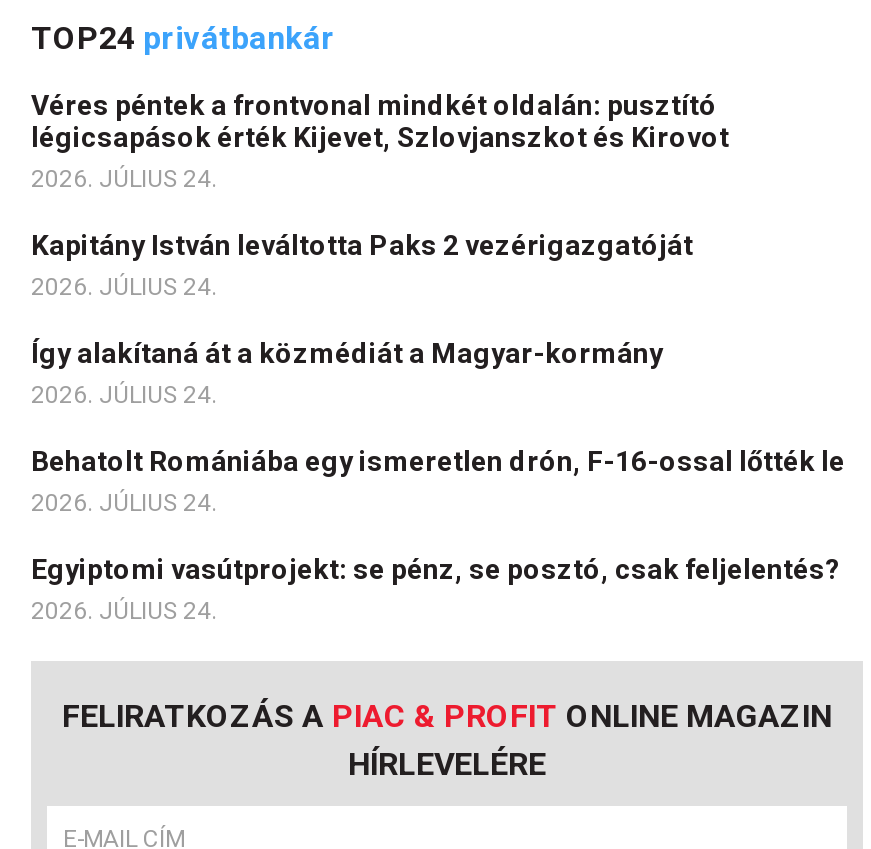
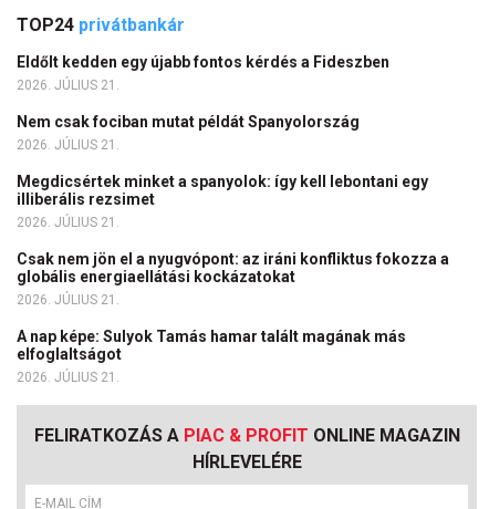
- Véres péntek a frontvonal mindkét oldalán: pusztító
- légicsapások érték Kijevet, Szlovjanszkot és Kirovot
- 2026. JÚLIUS 24.
+ Eldőlt kedden egy újabb fontos kérdés a Fideszben
+ 2026. JÚLIUS 21.

- Kapitány István leváltotta Paks 2 vezérigazgatóját
- 2026. JÚLIUS 24.
+ Nem csak fociban mutat példát Spanyolország
+ 2026. JÚLIUS 21.

- Így alakítaná át a közmédiát a Magyar-kormány
- 2026. JÚLIUS 24.
+ Megdicsértek minket a spanyolok: így kell lebontani egy
+ illiberális rezsimet
+ 2026. JÚLIUS 21.

- Behatolt Romániába egy ismeretlen drón, F-16-ossal lőtték le
- 2026. JÚLIUS 24.
+ Csak nem jön el a nyugvópont: az iráni konfliktus fokozza a
+ globális energiaellátási kockázatokat
+ 2026. JÚLIUS 21.

- Egyiptomi vasútprojekt: se pénz, se posztó, csak feljelentés?
- 2026. JÚLIUS 24.
+ A nap képe: Sulyok Tamás hamar talált magának más
+ elfoglaltságot
+ 2026. JÚLIUS 21.
